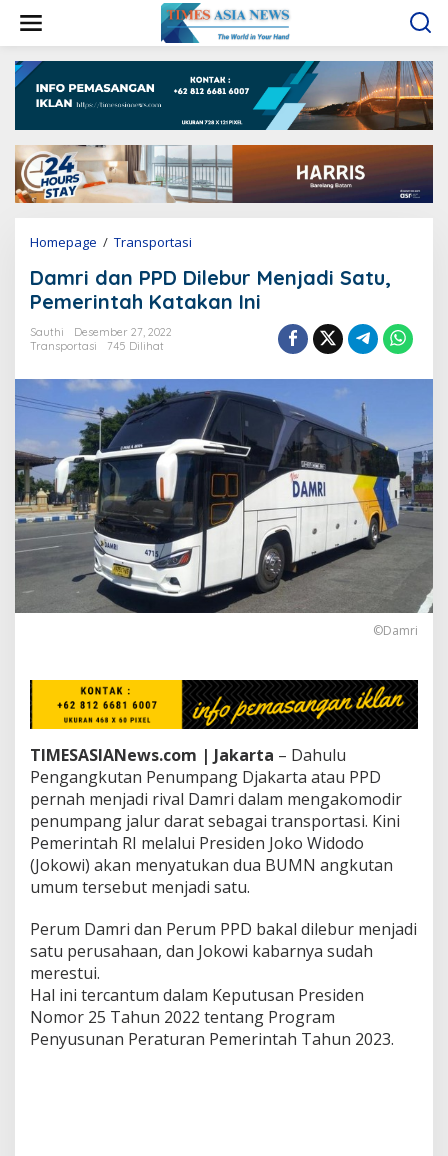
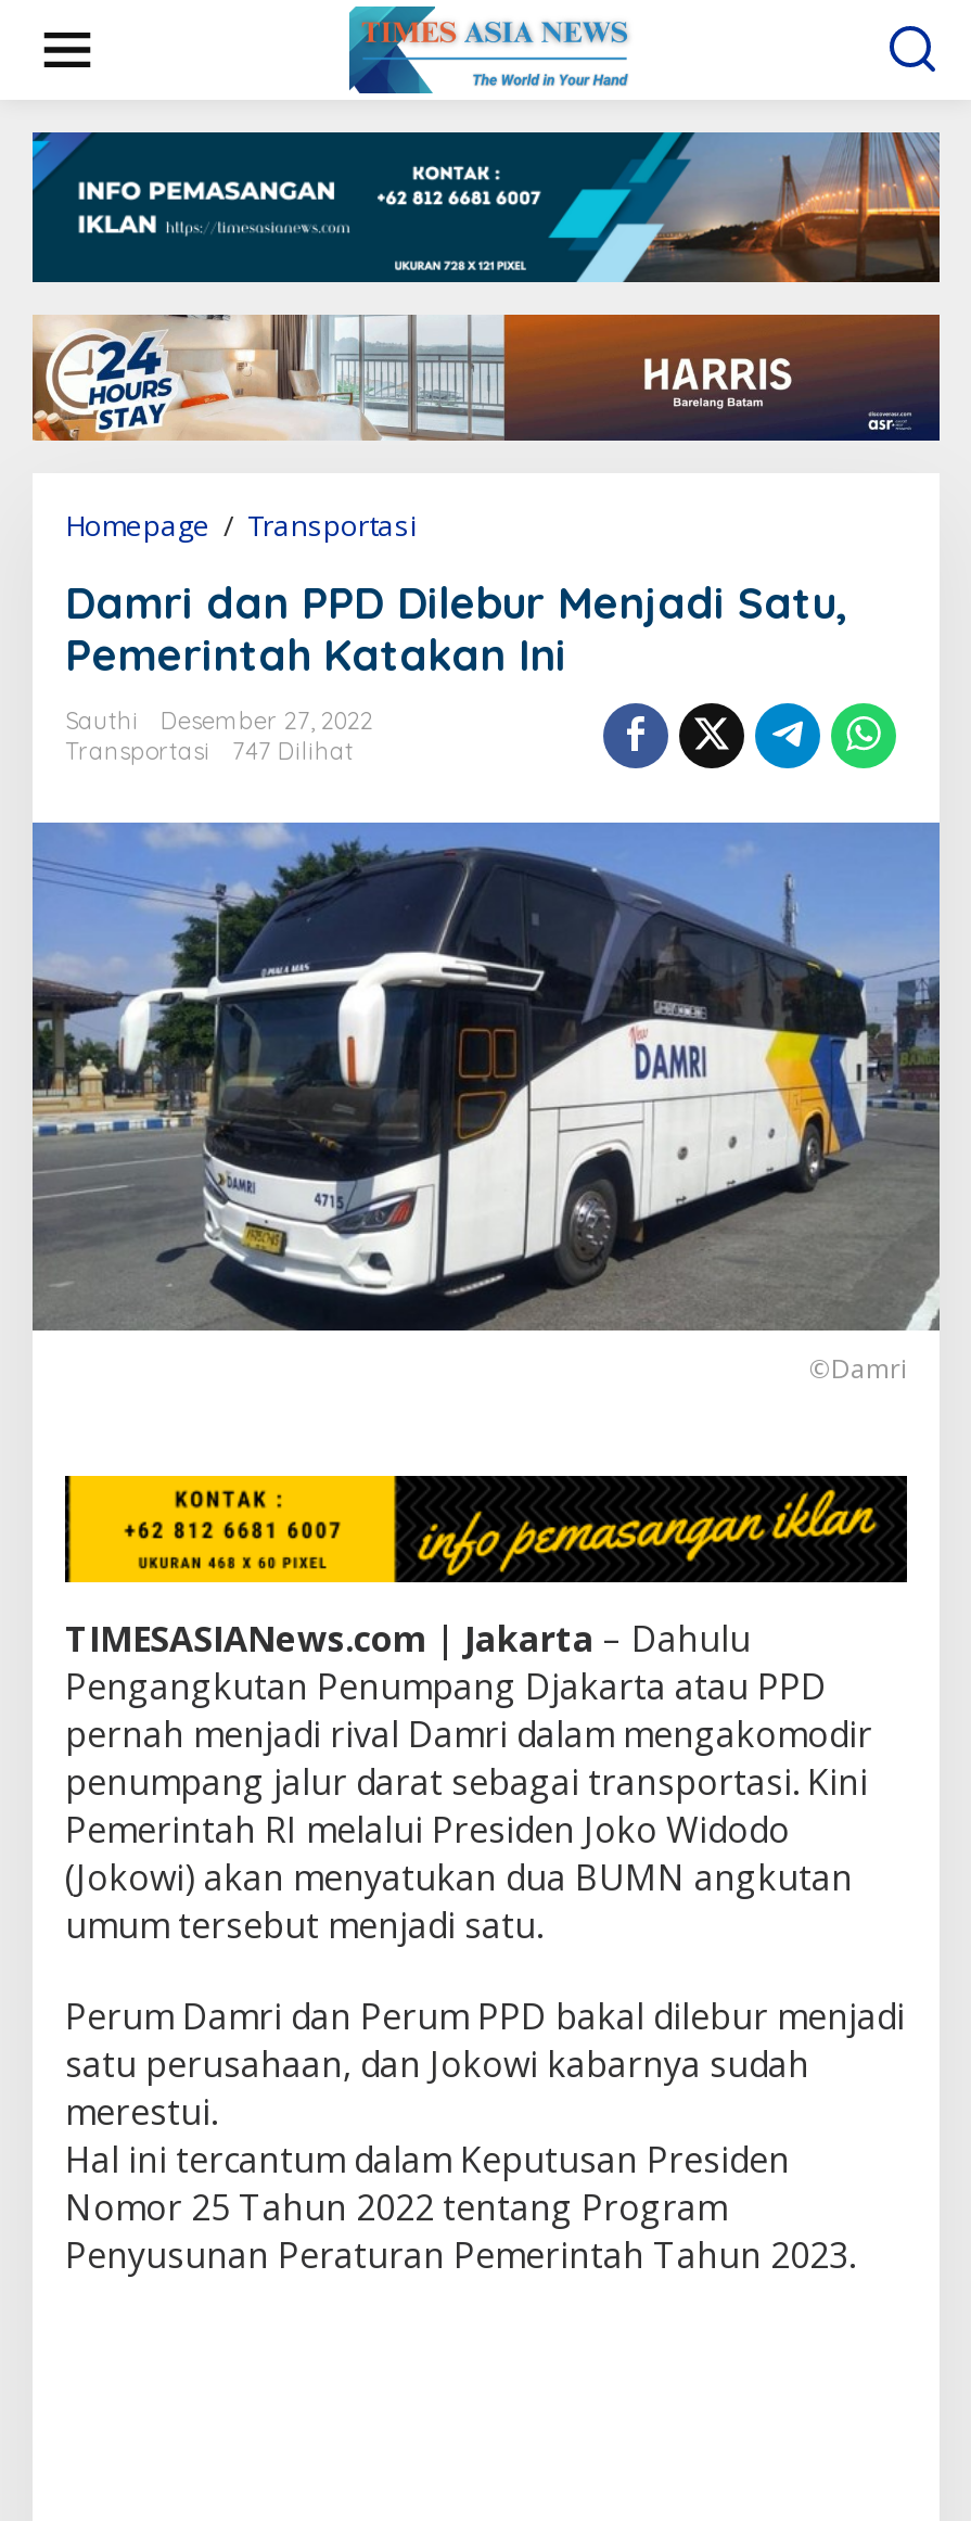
- 745 Dilihat
+ 747 Dilihat
